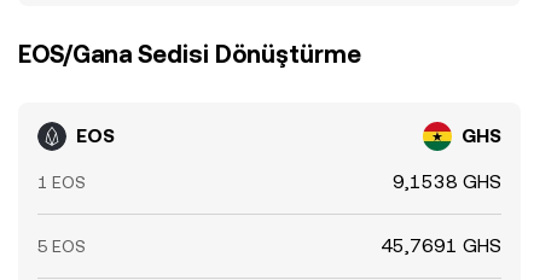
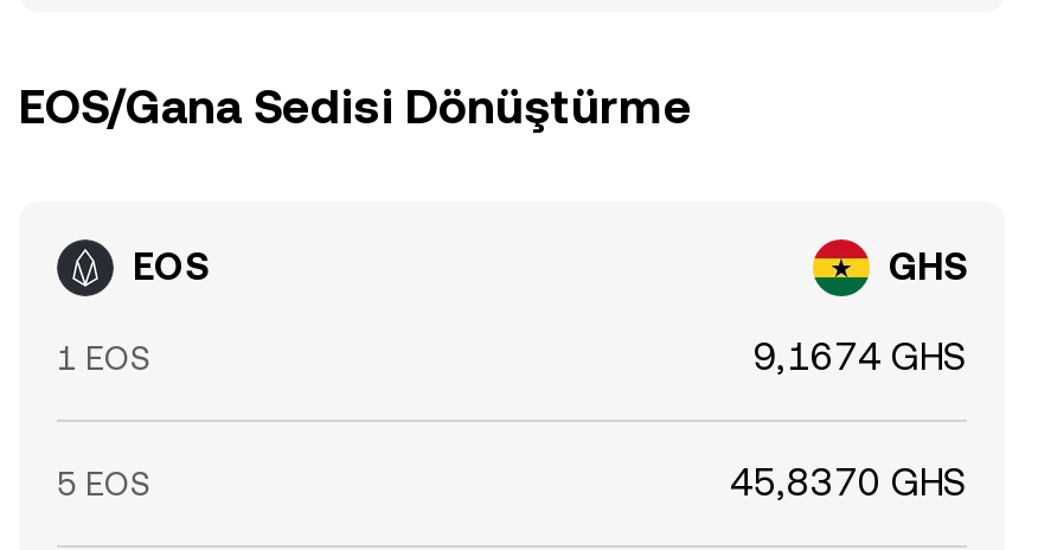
- 9,1538 GHS
+ 9,1674 GHS

- 45,7691 GHS
+ 45,8370 GHS
